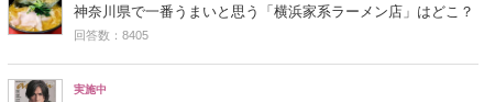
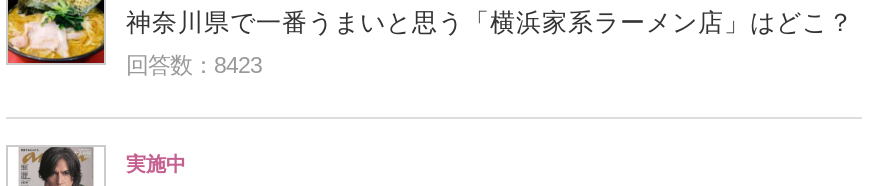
- 回答数：8405
+ 回答数：8423
